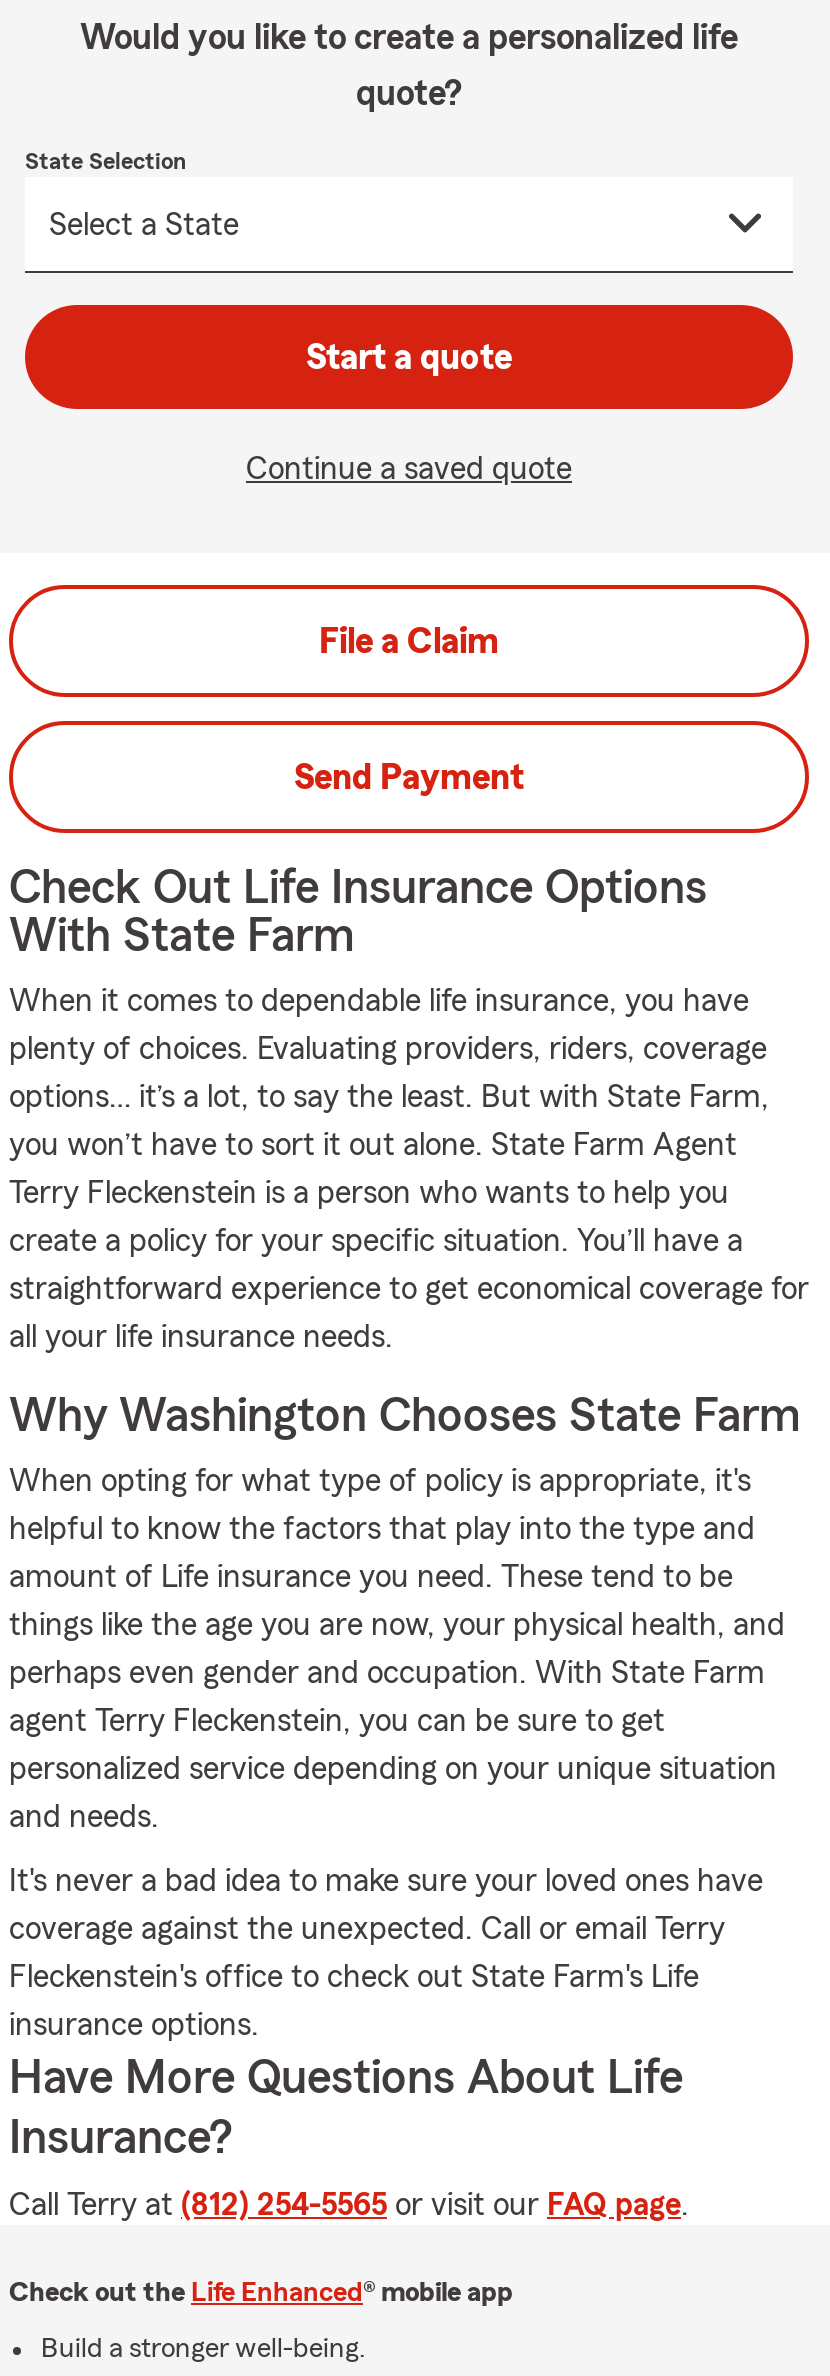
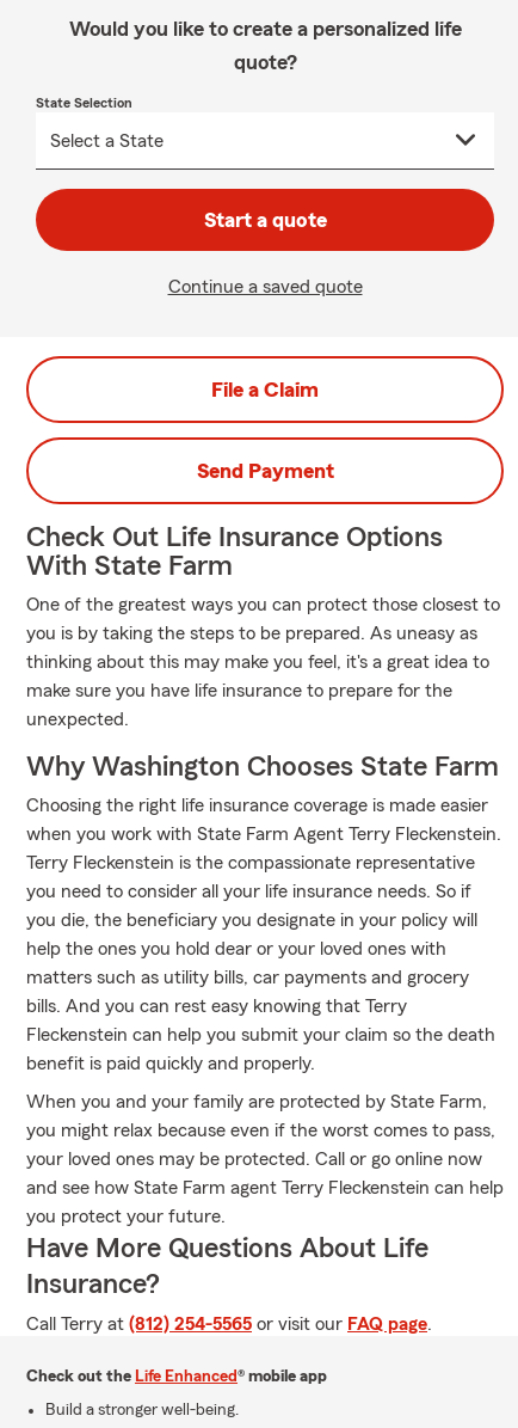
- When it comes to dependable life insurance, you have
- plenty of choices. Evaluating providers, riders, coverage
- options… it’s a lot, to say the least. But with State Farm,
- you won’t have to sort it out alone. State Farm Agent
- Terry Fleckenstein is a person who wants to help you
- create a policy for your specific situation. You’ll have a
- straightforward experience to get economical coverage for
- all your life insurance needs.
+ One of the greatest ways you can protect those closest to
+ you is by taking the steps to be prepared. As uneasy as
+ thinking about this may make you feel, it's a great idea to
+ make sure you have life insurance to prepare for the
+ unexpected.

moved up: Why Washington Chooses State Farm

- When opting for what type of policy is appropriate, it's
- helpful to know the factors that play into the type and
- amount of Life insurance you need. These tend to be
- things like the age you are now, your physical health, and
- perhaps even gender and occupation. With State Farm
- agent Terry Fleckenstein, you can be sure to get
- personalized service depending on your unique situation
- and needs.
- It's never a bad idea to make sure your loved ones have
- coverage against the unexpected. Call or email Terry
- Fleckenstein's office to check out State Farm's Life
- insurance options.
+ Choosing the right life insurance coverage is made easier
+ when you work with State Farm Agent Terry Fleckenstein.
+ Terry Fleckenstein is the compassionate representative
+ you need to consider all your life insurance needs. So if
+ you die, the beneficiary you designate in your policy will
+ help the ones you hold dear or your loved ones with
+ matters such as utility bills, car payments and grocery
+ bills. And you can rest easy knowing that Terry
+ Fleckenstein can help you submit your claim so the death
+ benefit is paid quickly and properly.
+ When you and your family are protected by State Farm,
+ you might relax because even if the worst comes to pass,
+ your loved ones may be protected. Call or go online now
+ and see how State Farm agent Terry Fleckenstein can help
+ you protect your future.
